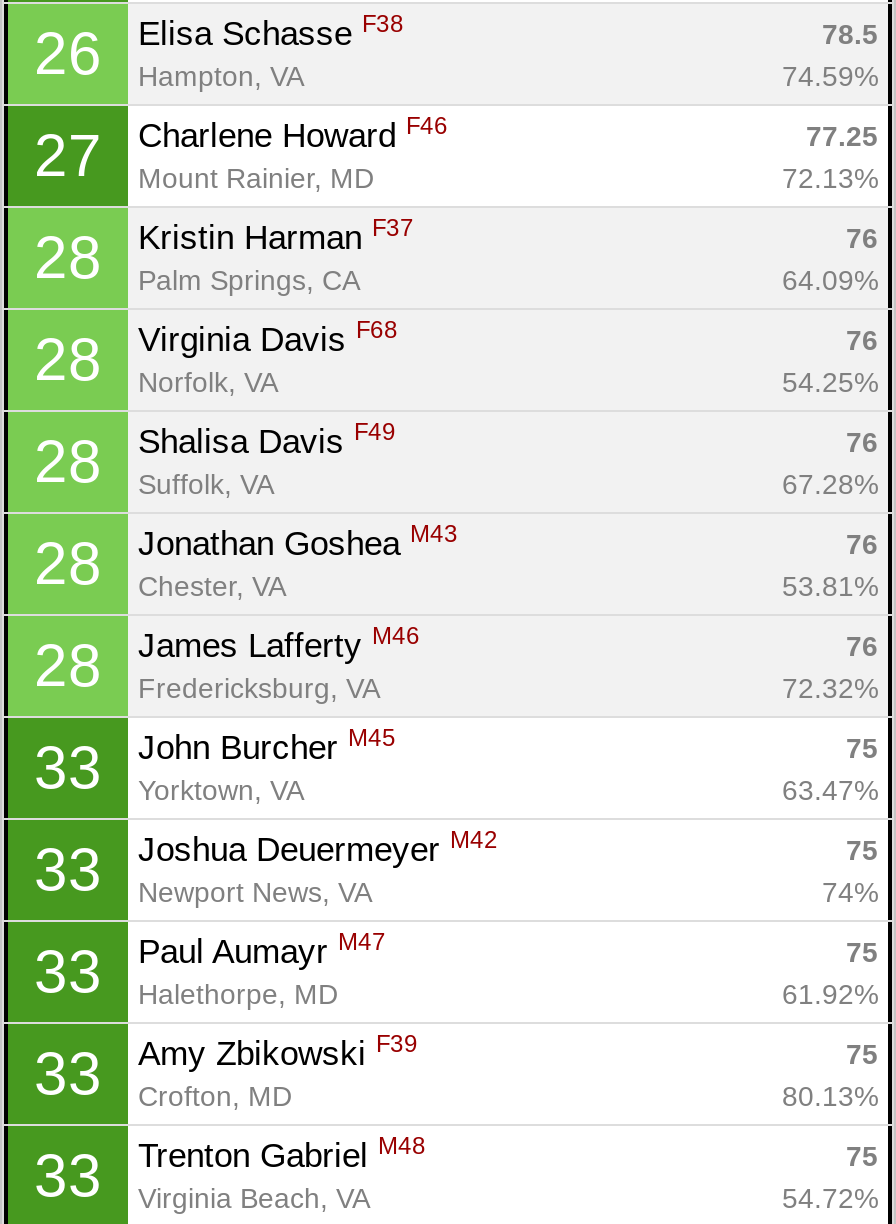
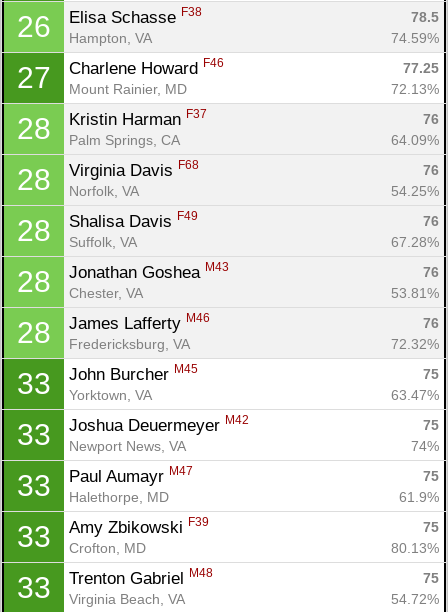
- 61.92%
+ 61.9%
